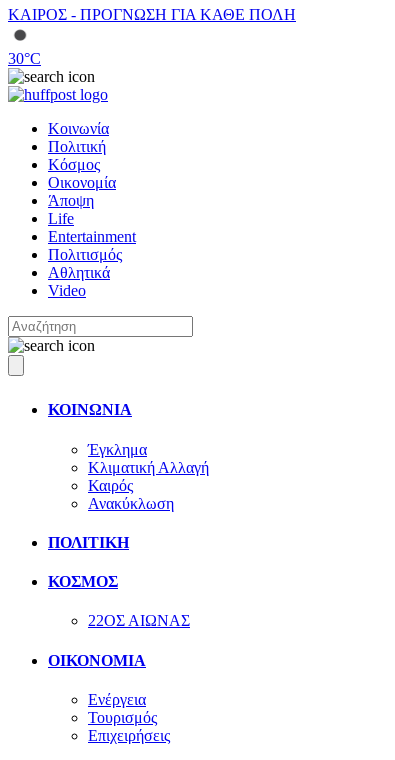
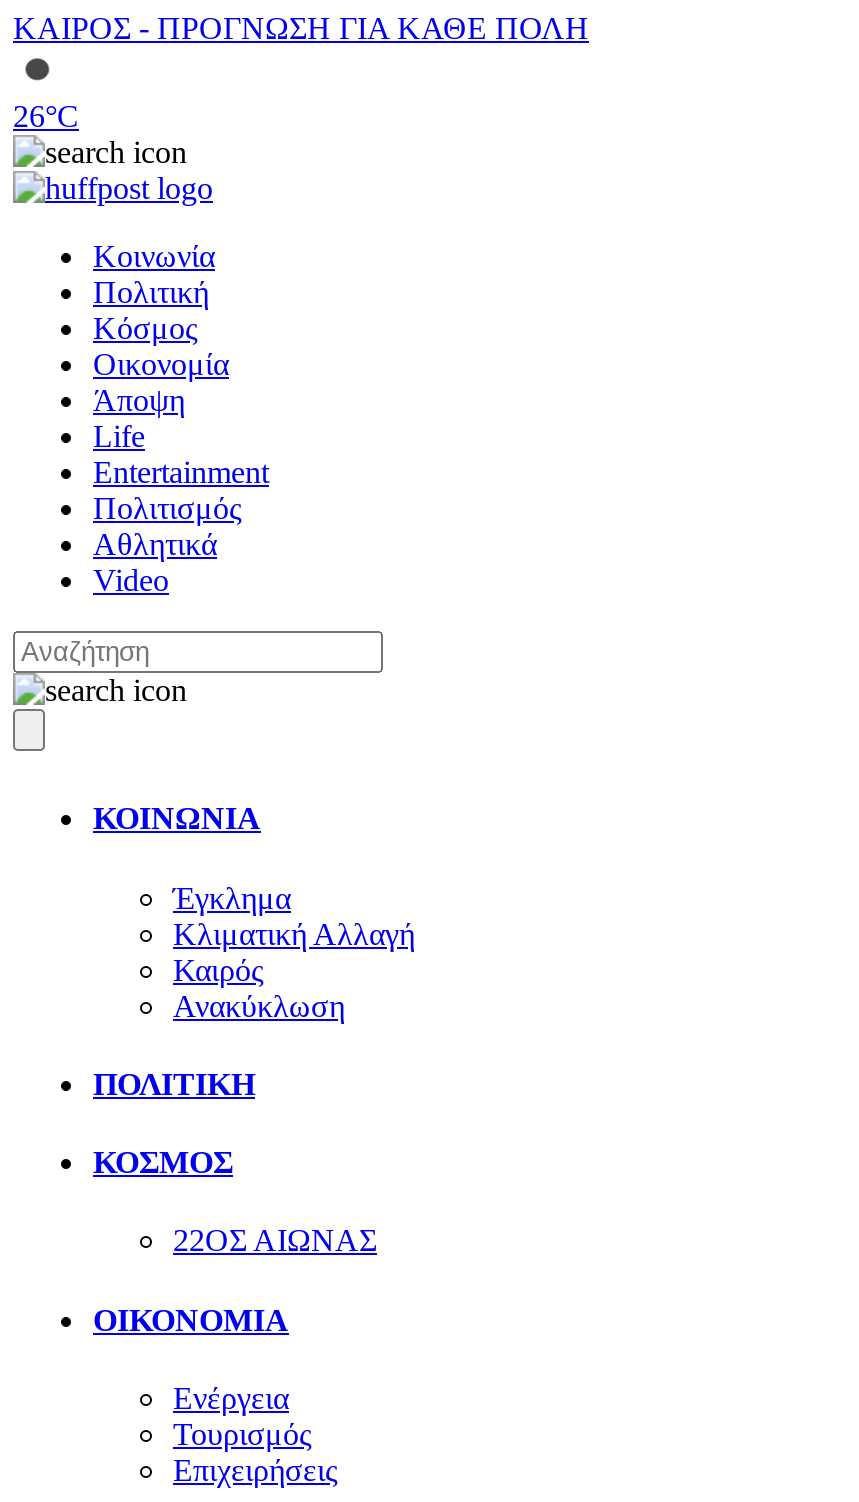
- 30°C
+ 26°C
